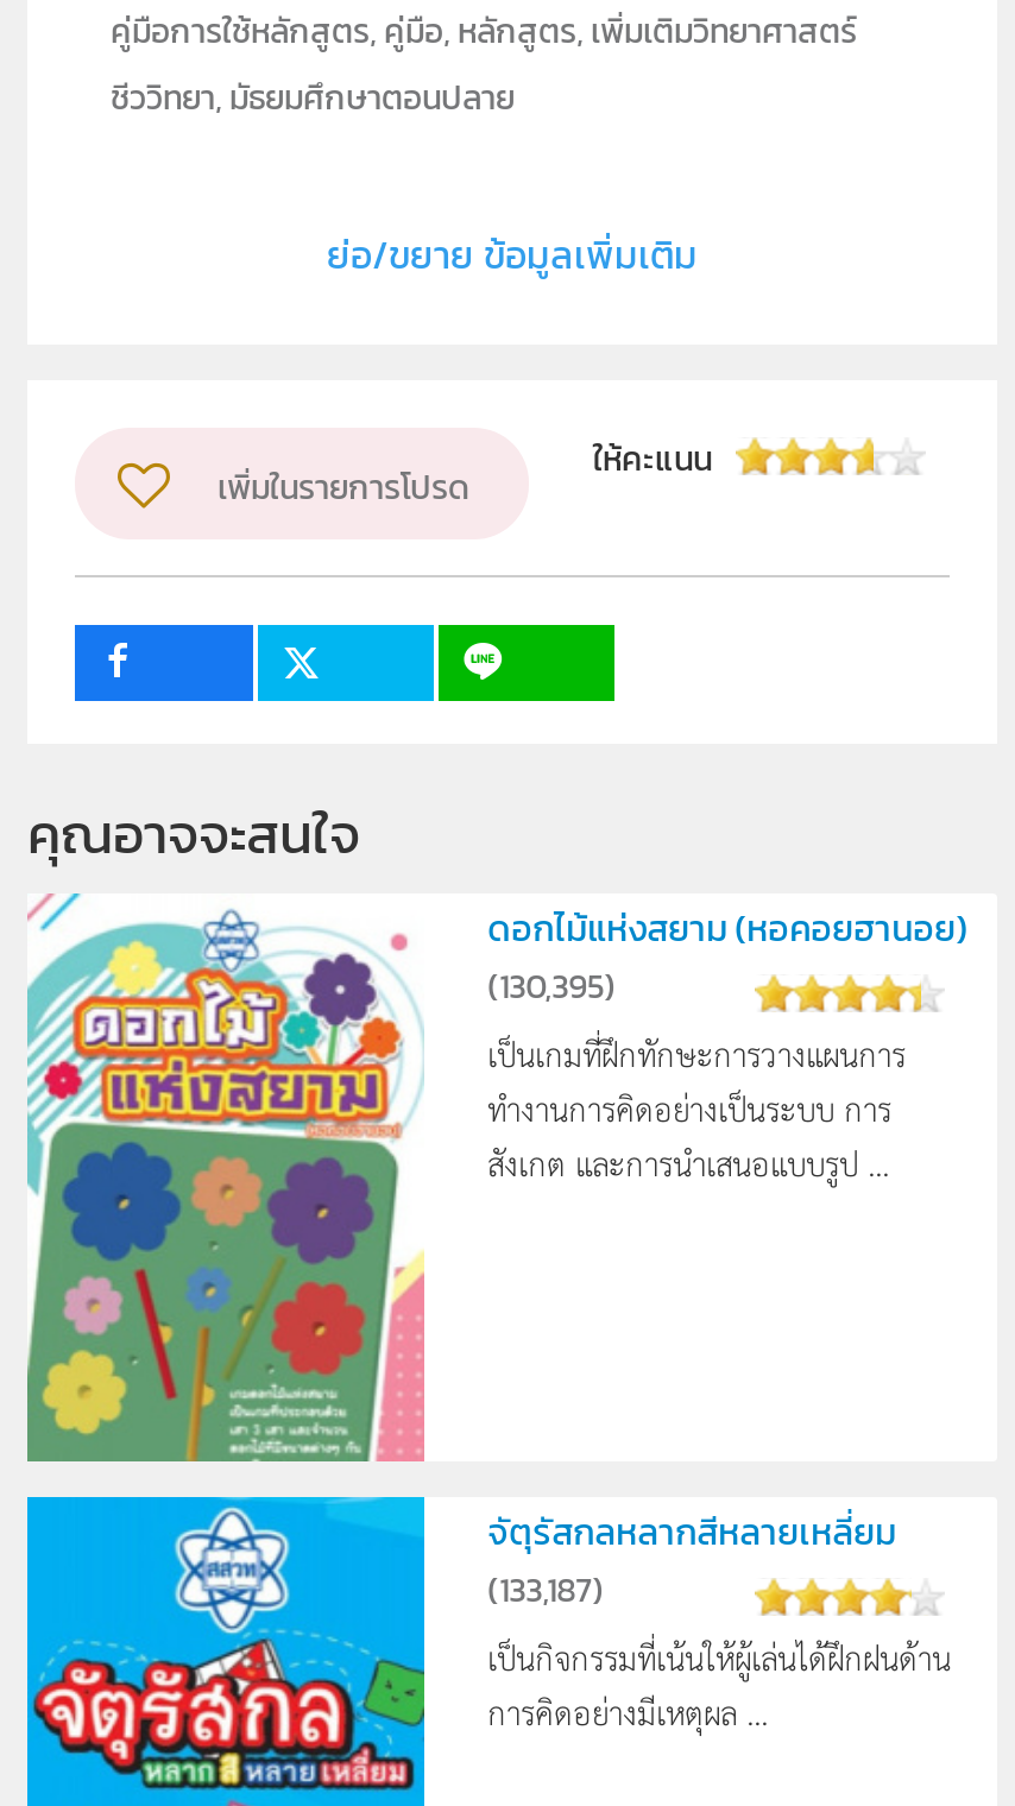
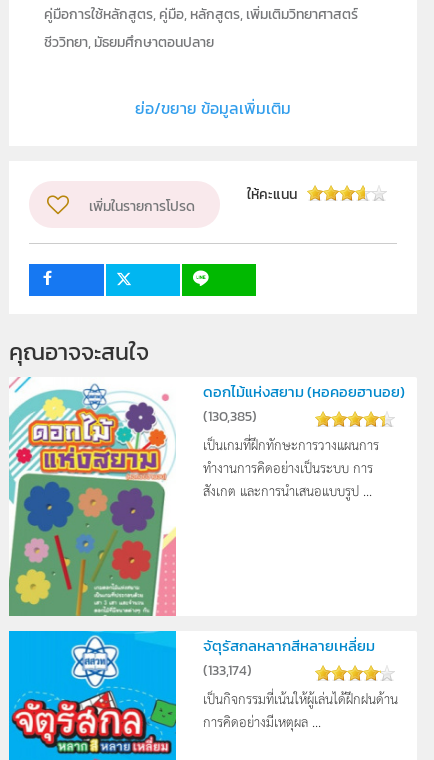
- (130,395)
+ (130,385)

- (133,187)
+ (133,174)
